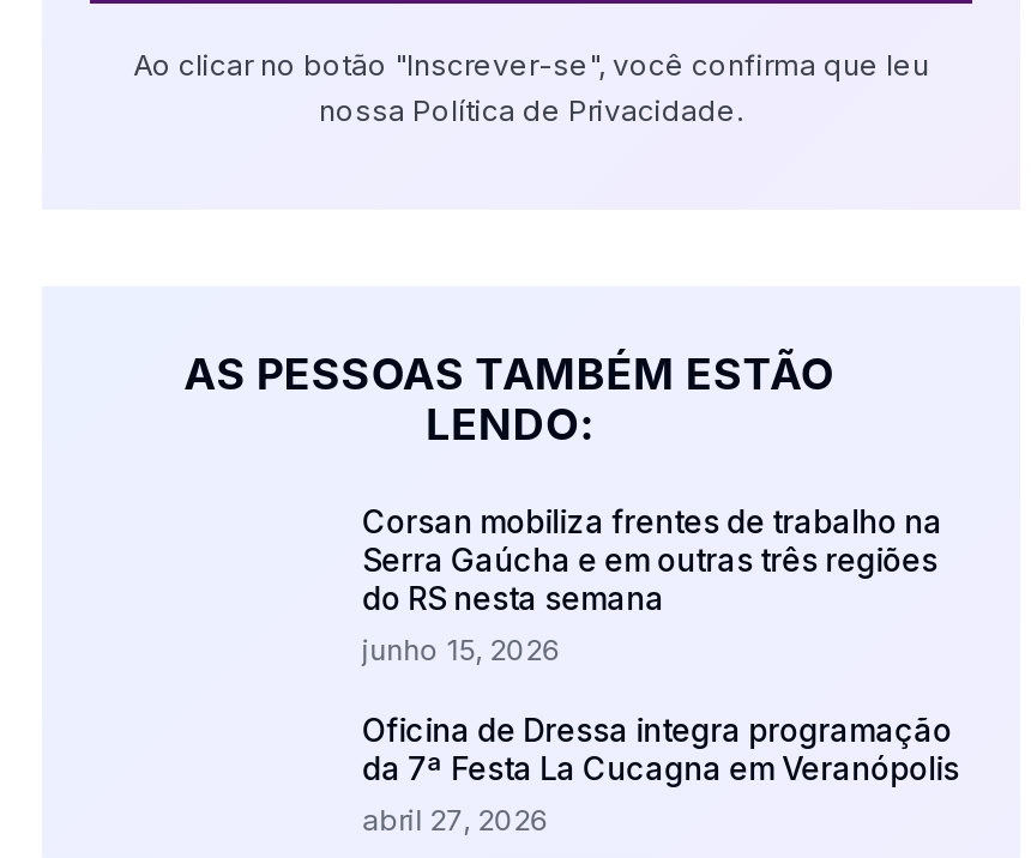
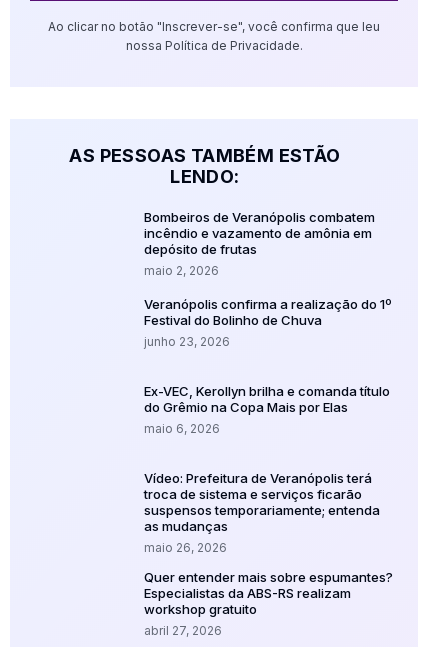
- Corsan mobiliza frentes de trabalho na
- Serra Gaúcha e em outras três regiões
- do RS nesta semana
- junho 15, 2026
- Oficina de Dressa integra programação
- da 7ª Festa La Cucagna em Veranópolis
+ Bombeiros de Veranópolis combatem
+ incêndio e vazamento de amônia em
+ depósito de frutas
+ maio 2, 2026
+ Veranópolis confirma a realização do 1º
+ Festival do Bolinho de Chuva
+ junho 23, 2026
+ Ex-VEC, Kerollyn brilha e comanda título
+ do Grêmio na Copa Mais por Elas
+ maio 6, 2026
+ Vídeo: Prefeitura de Veranópolis terá
+ troca de sistema e serviços ficarão
+ suspensos temporariamente; entenda
+ as mudanças
+ maio 26, 2026
+ Quer entender mais sobre espumantes?
+ Especialistas da ABS-RS realizam
+ workshop gratuito
